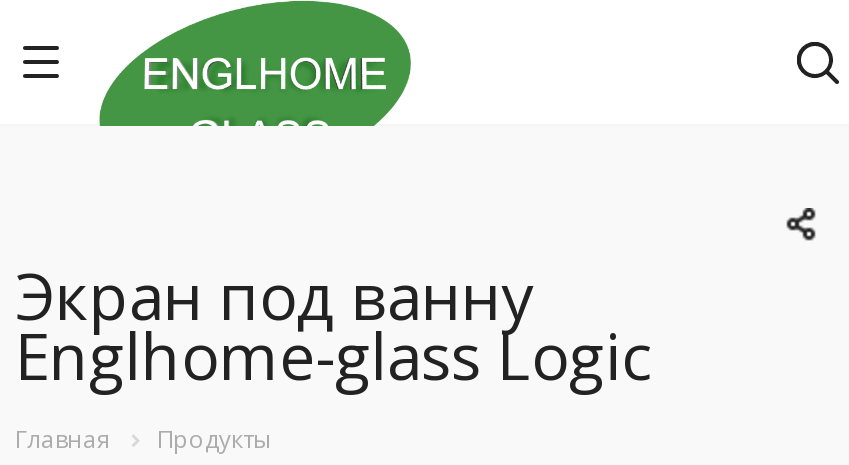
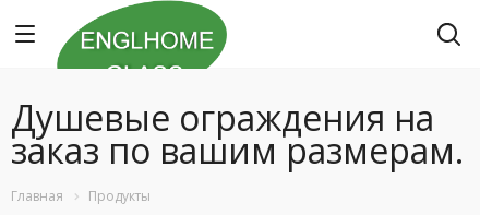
- Экран под ванну
- Englhome-glass Logic
+ Душевые ограждения на
+ заказ по вашим размерам.
